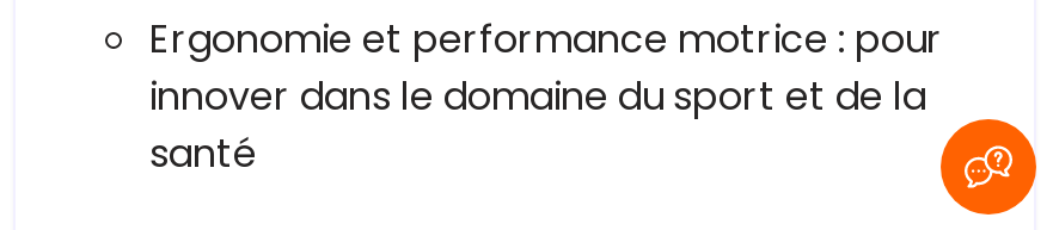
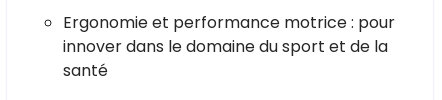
- [image]
